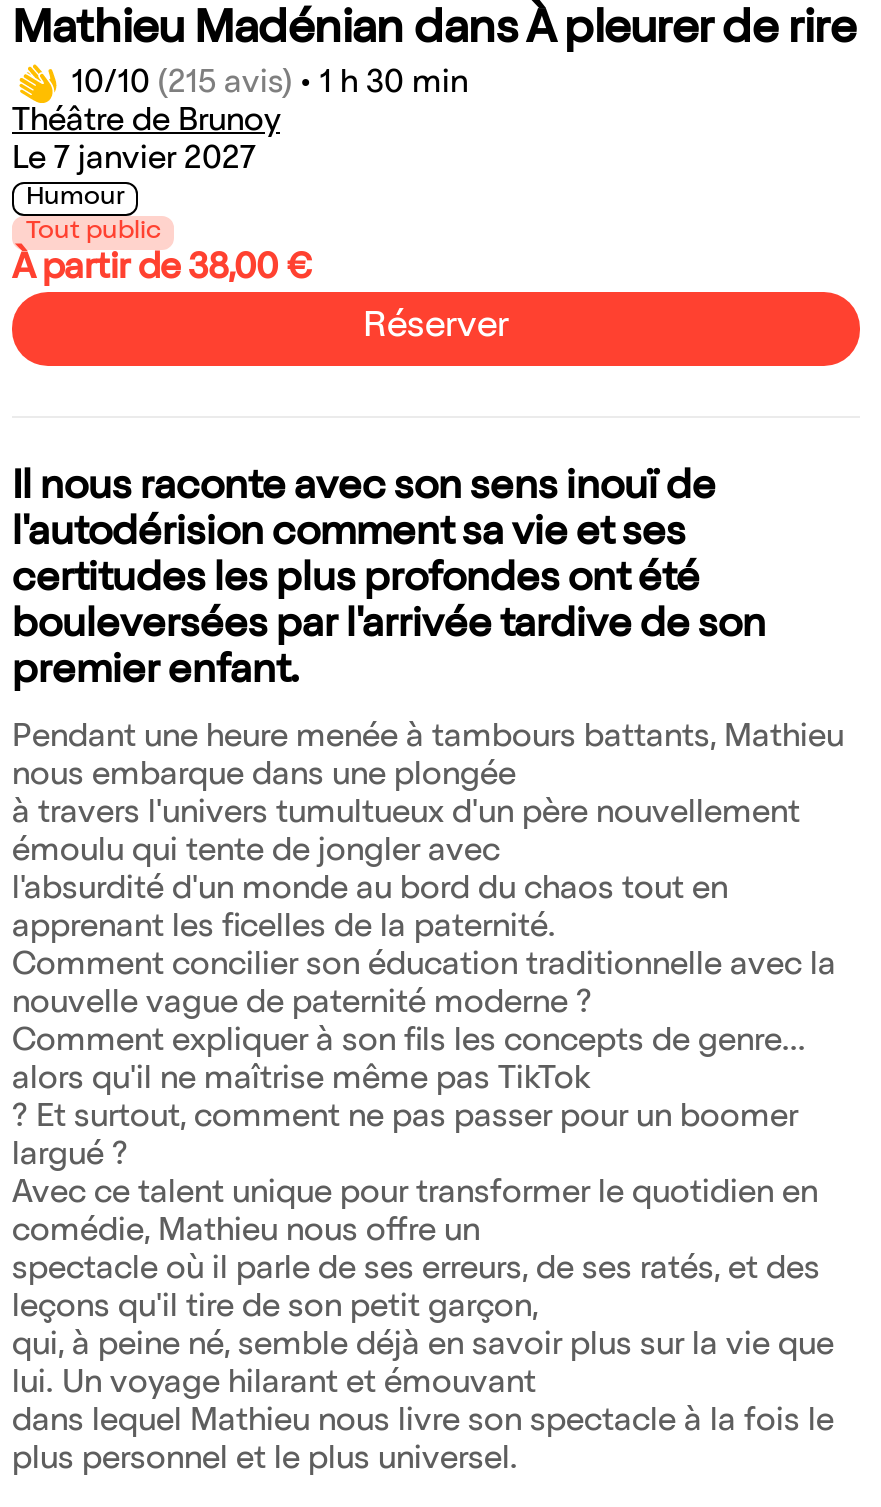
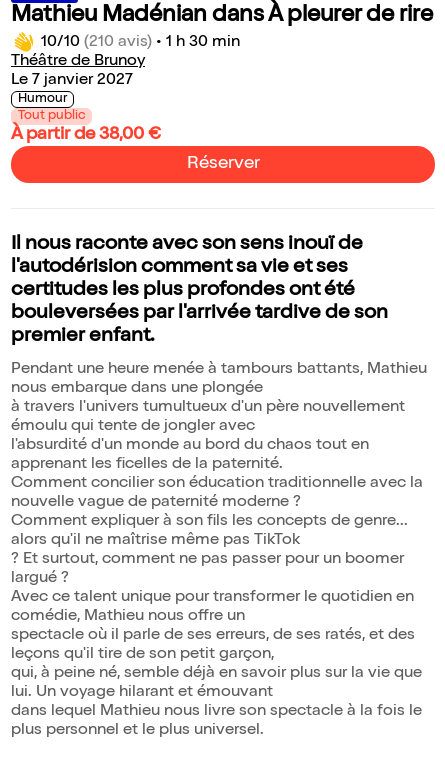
- 10/10 (215 avis) • 1 h 30 min
+ 10/10 (210 avis) • 1 h 30 min
